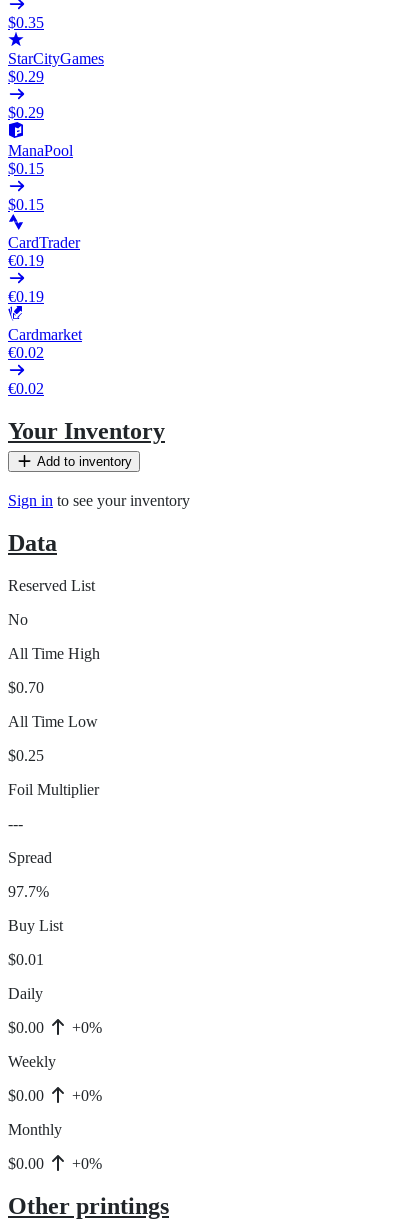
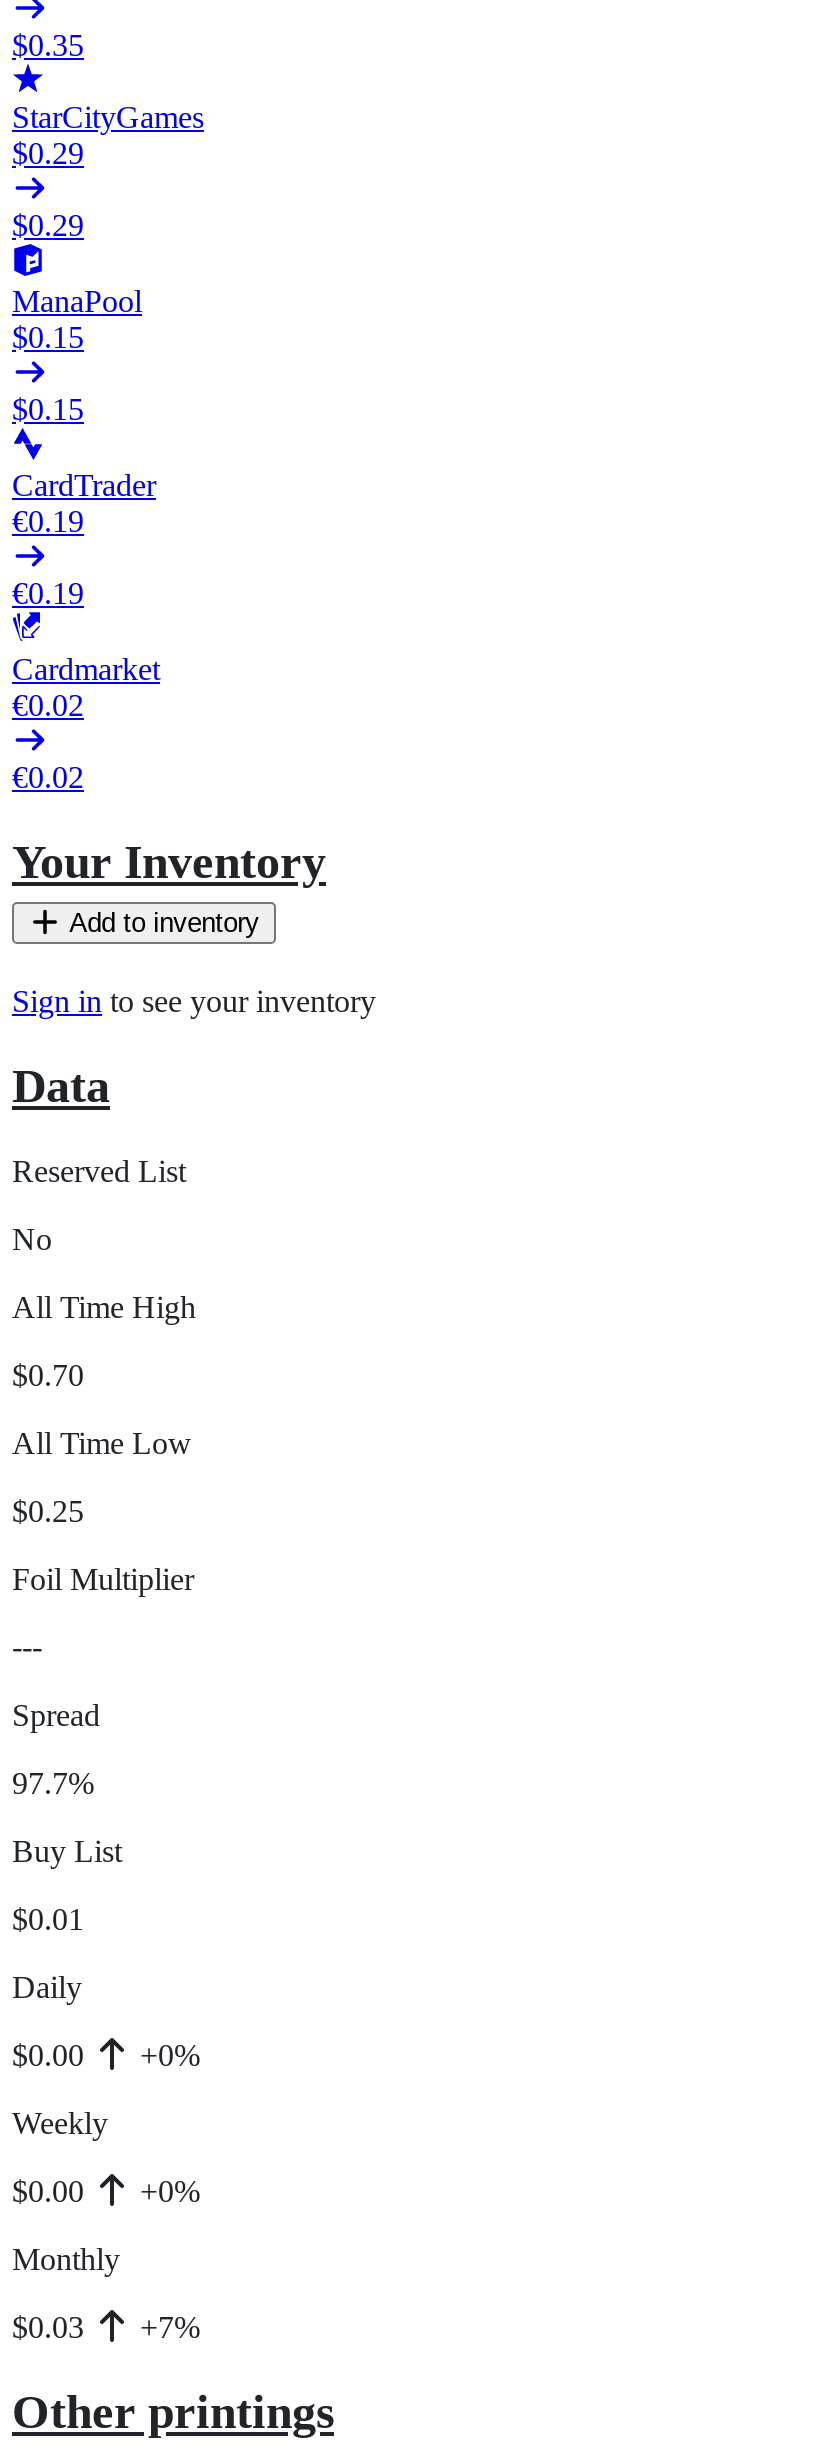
- $0.00
+ $0.03

- +0%
+ +7%
